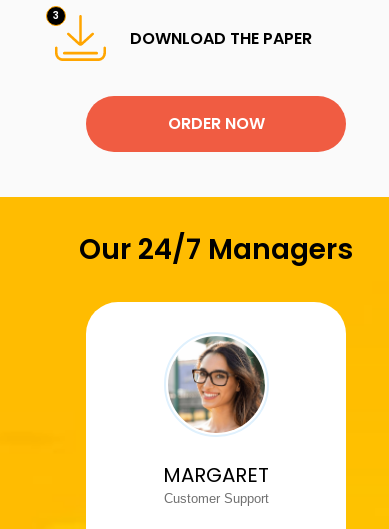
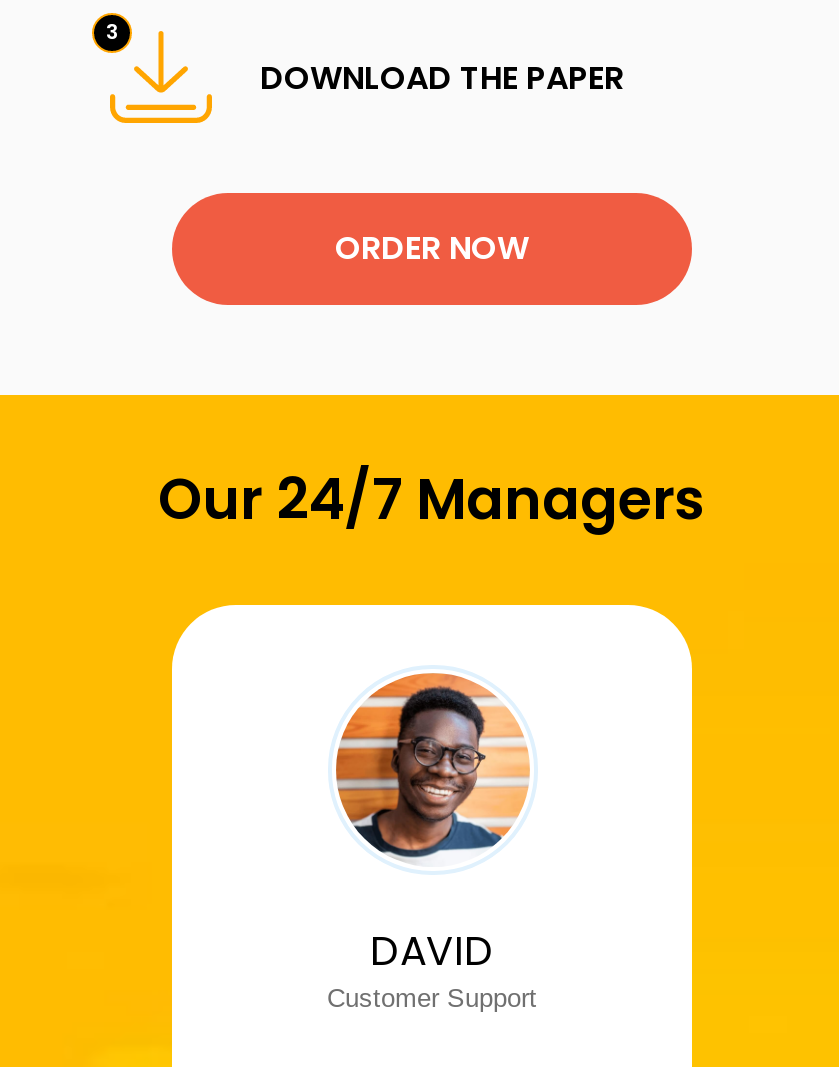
- [image]
- MARGARET
+ [image]
+ DAVID
